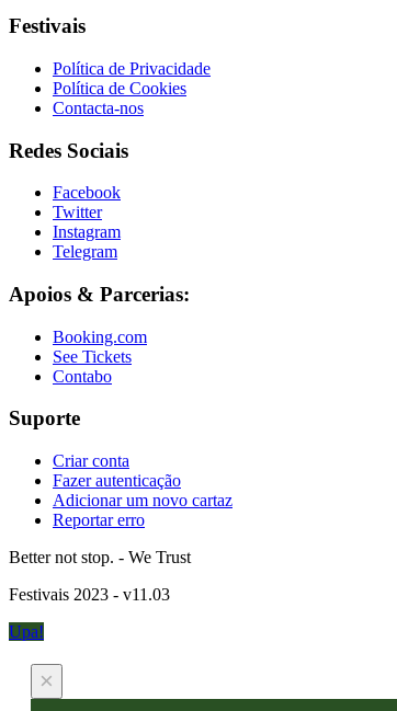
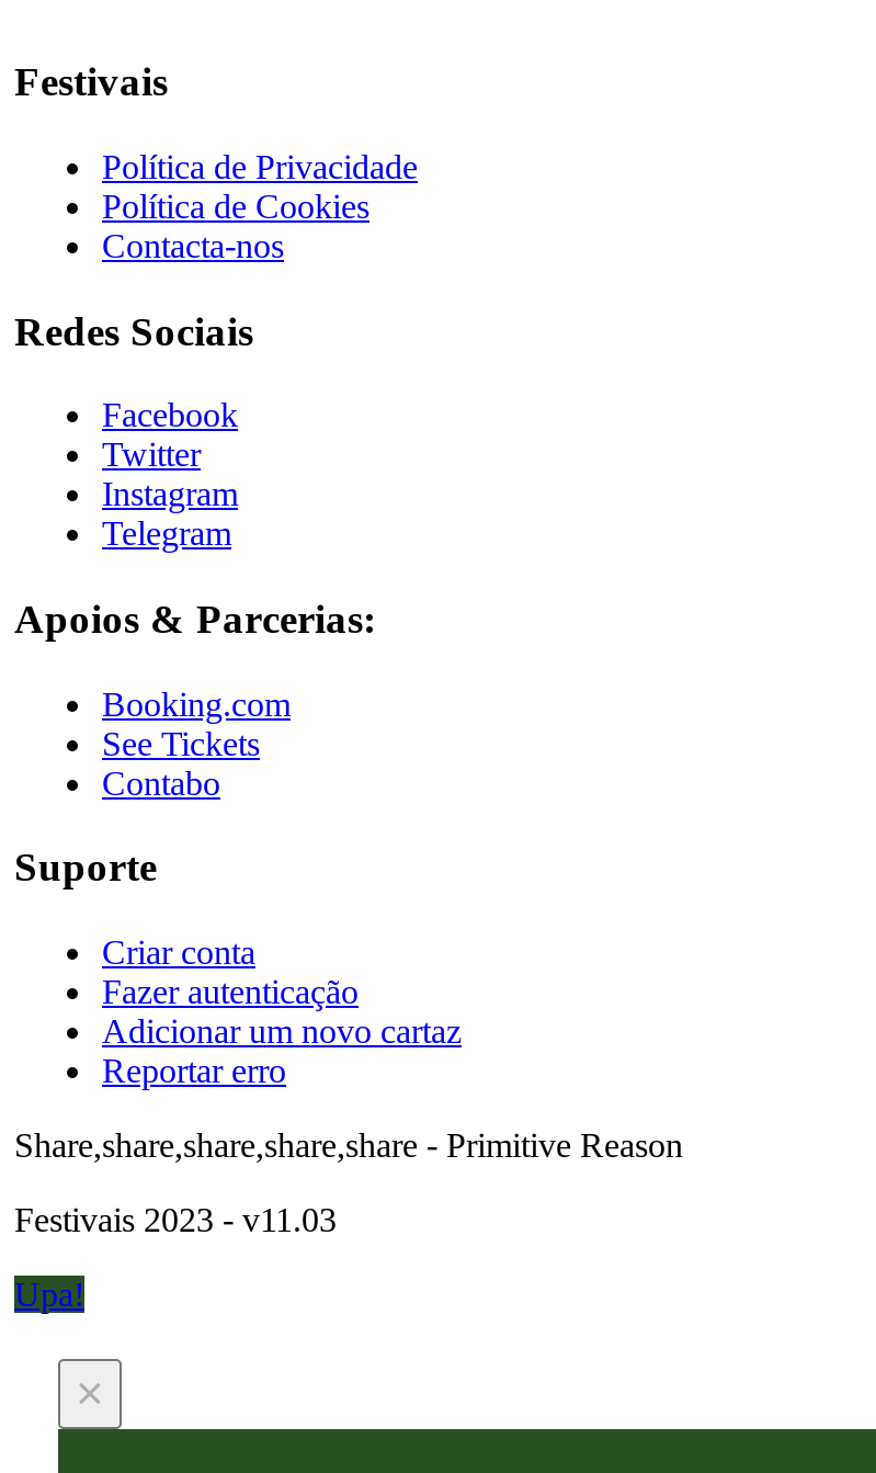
- Better not stop. - We Trust
+ Share,share,share,share,share - Primitive Reason
